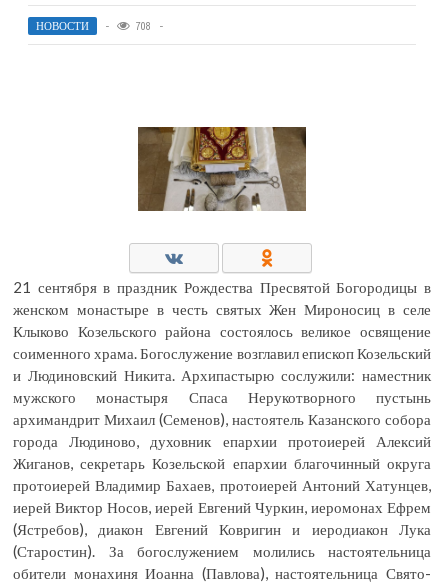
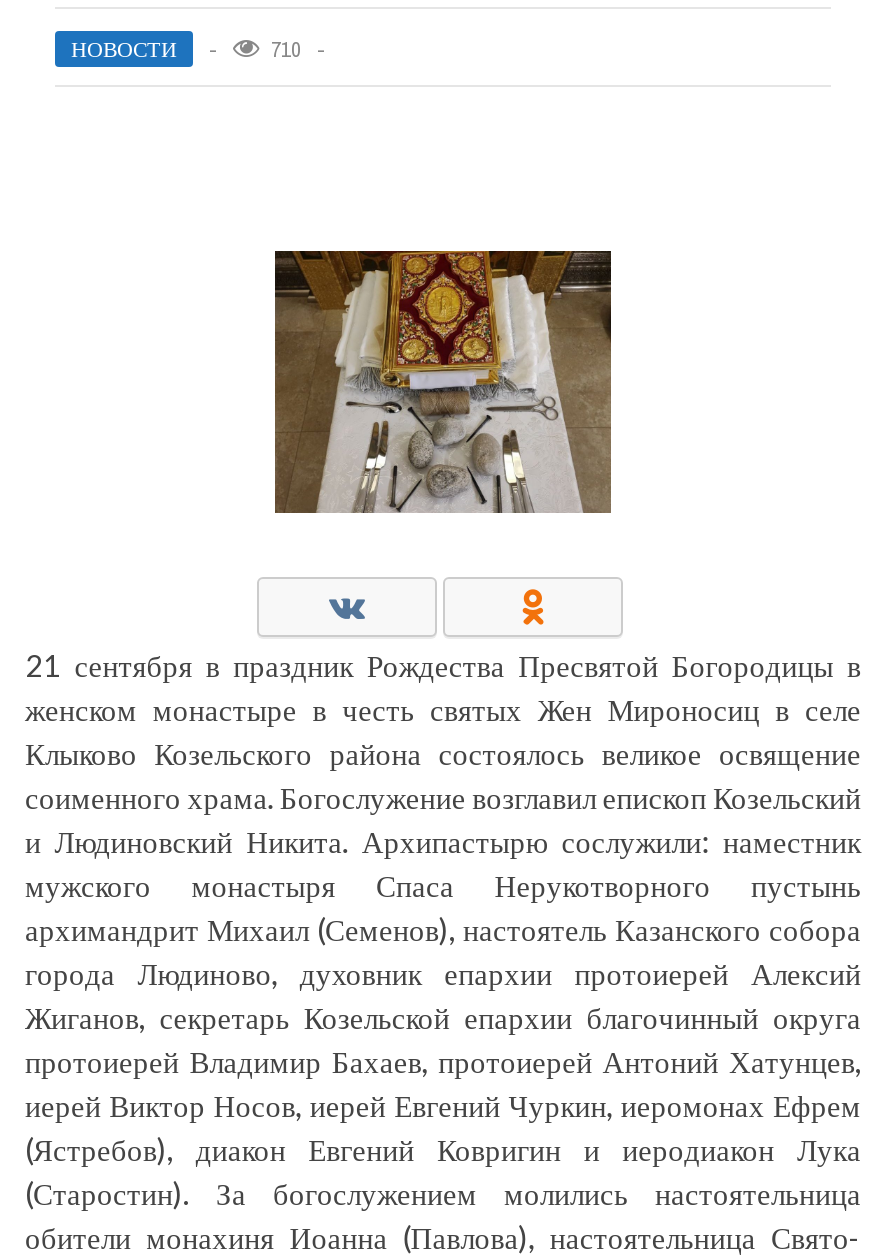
- 708
+ 710

- [image]
+ [image]
